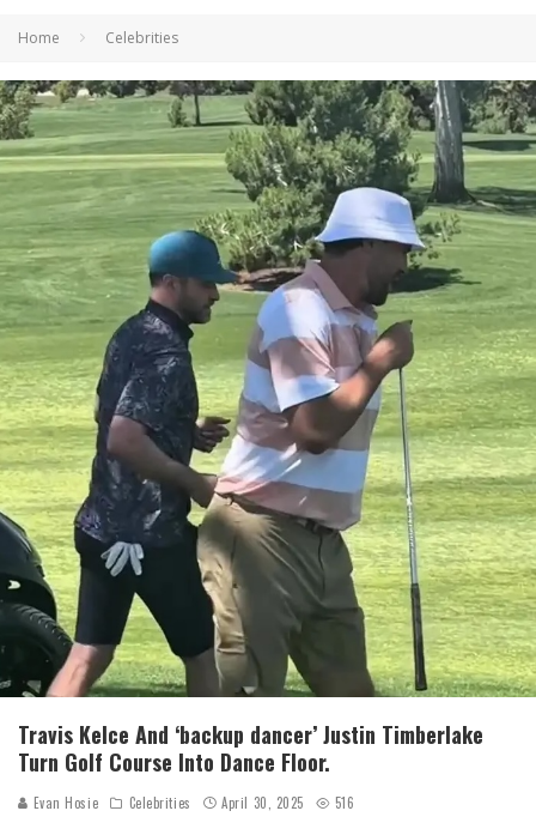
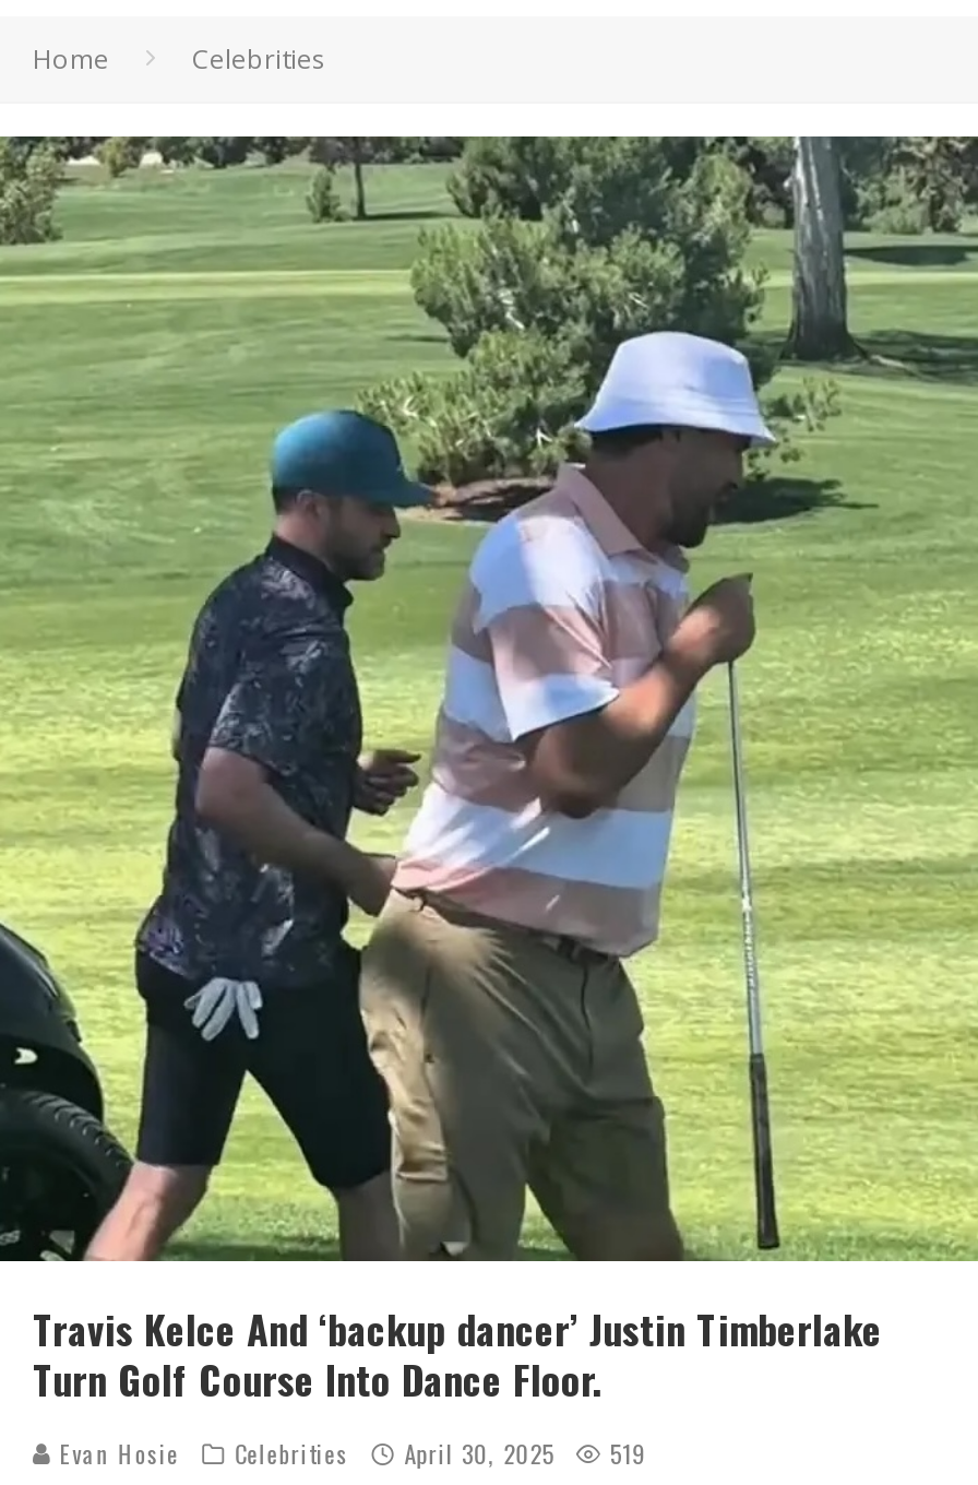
- Evan Hosie Celebrities April 30, 2025 516
+ Evan Hosie Celebrities April 30, 2025 519
